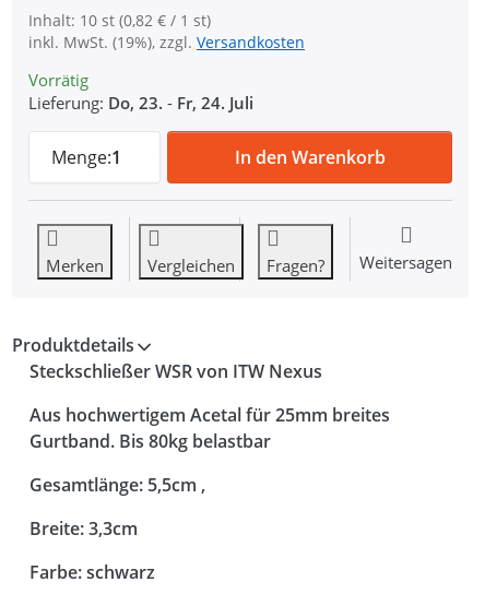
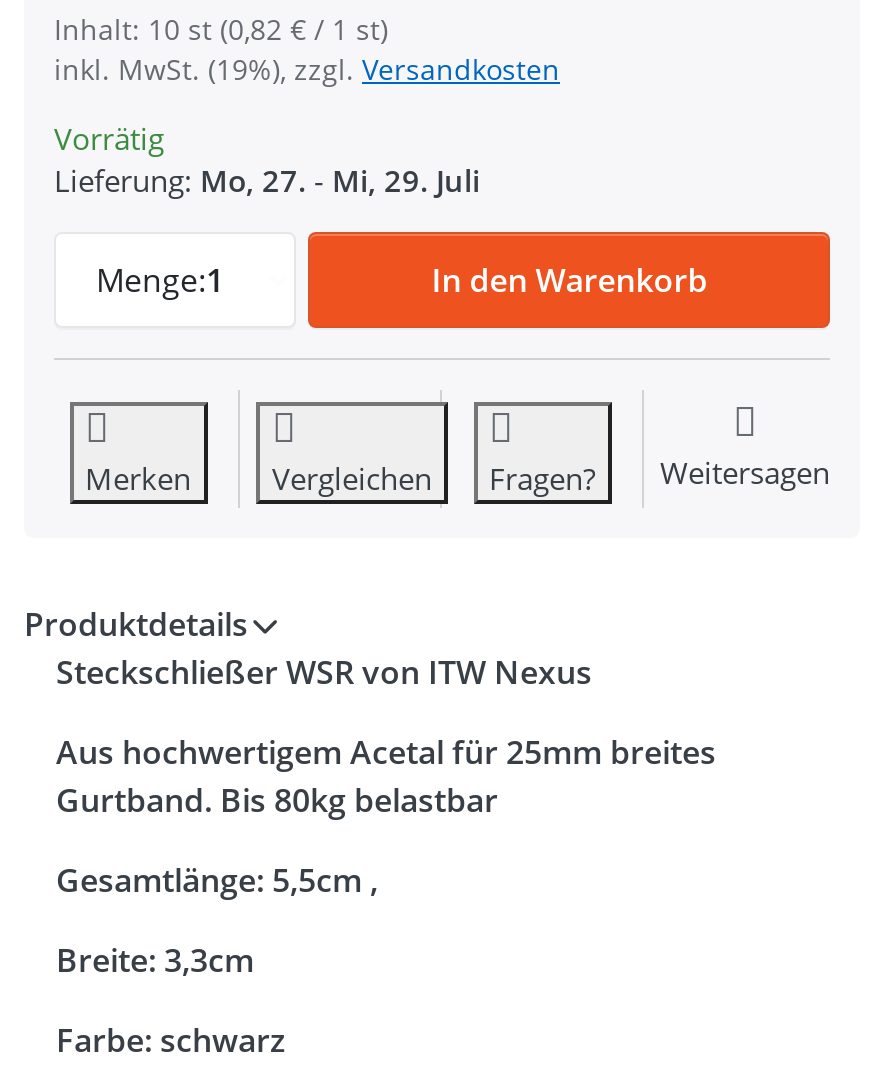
- Lieferung: Do, 23. - Fr, 24. Juli
+ Lieferung: Mo, 27. - Mi, 29. Juli
